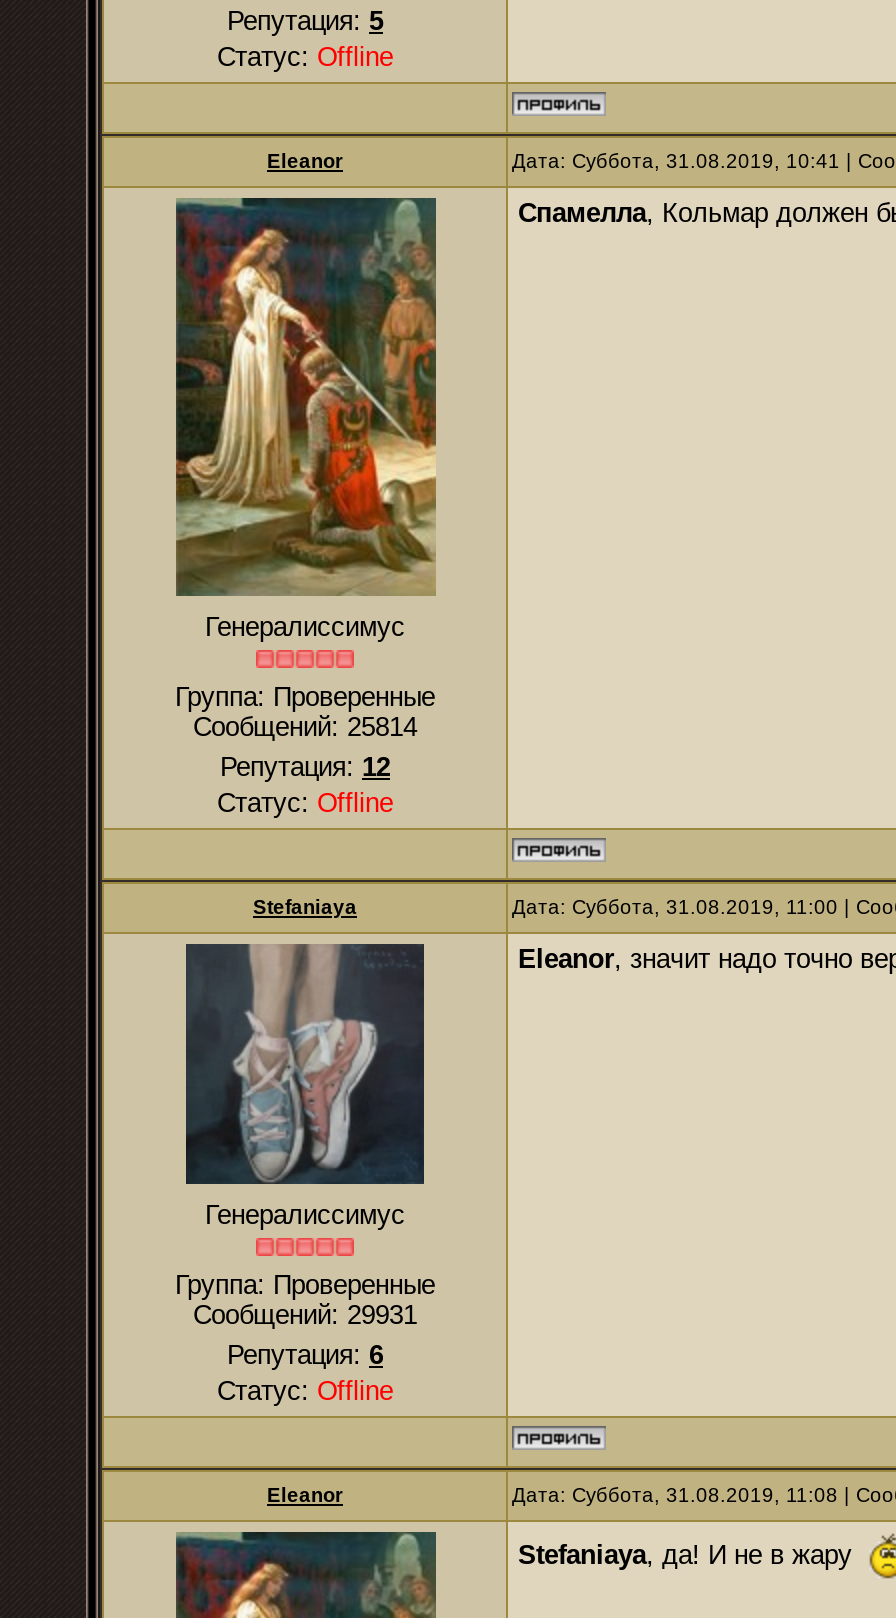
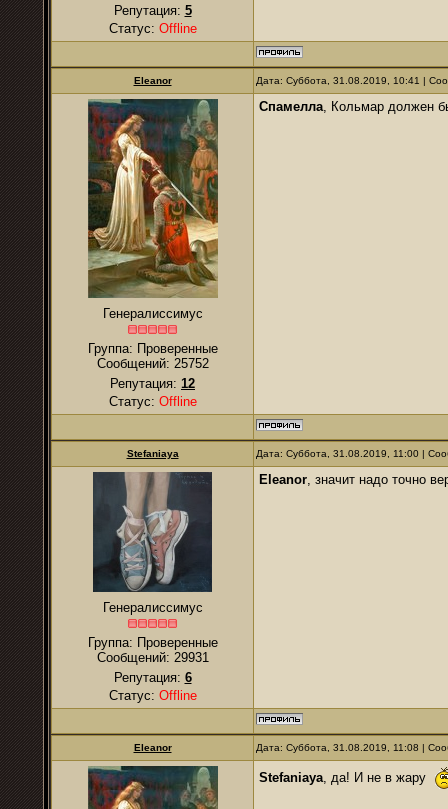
- Сообщений: 25814
+ Сообщений: 25752
